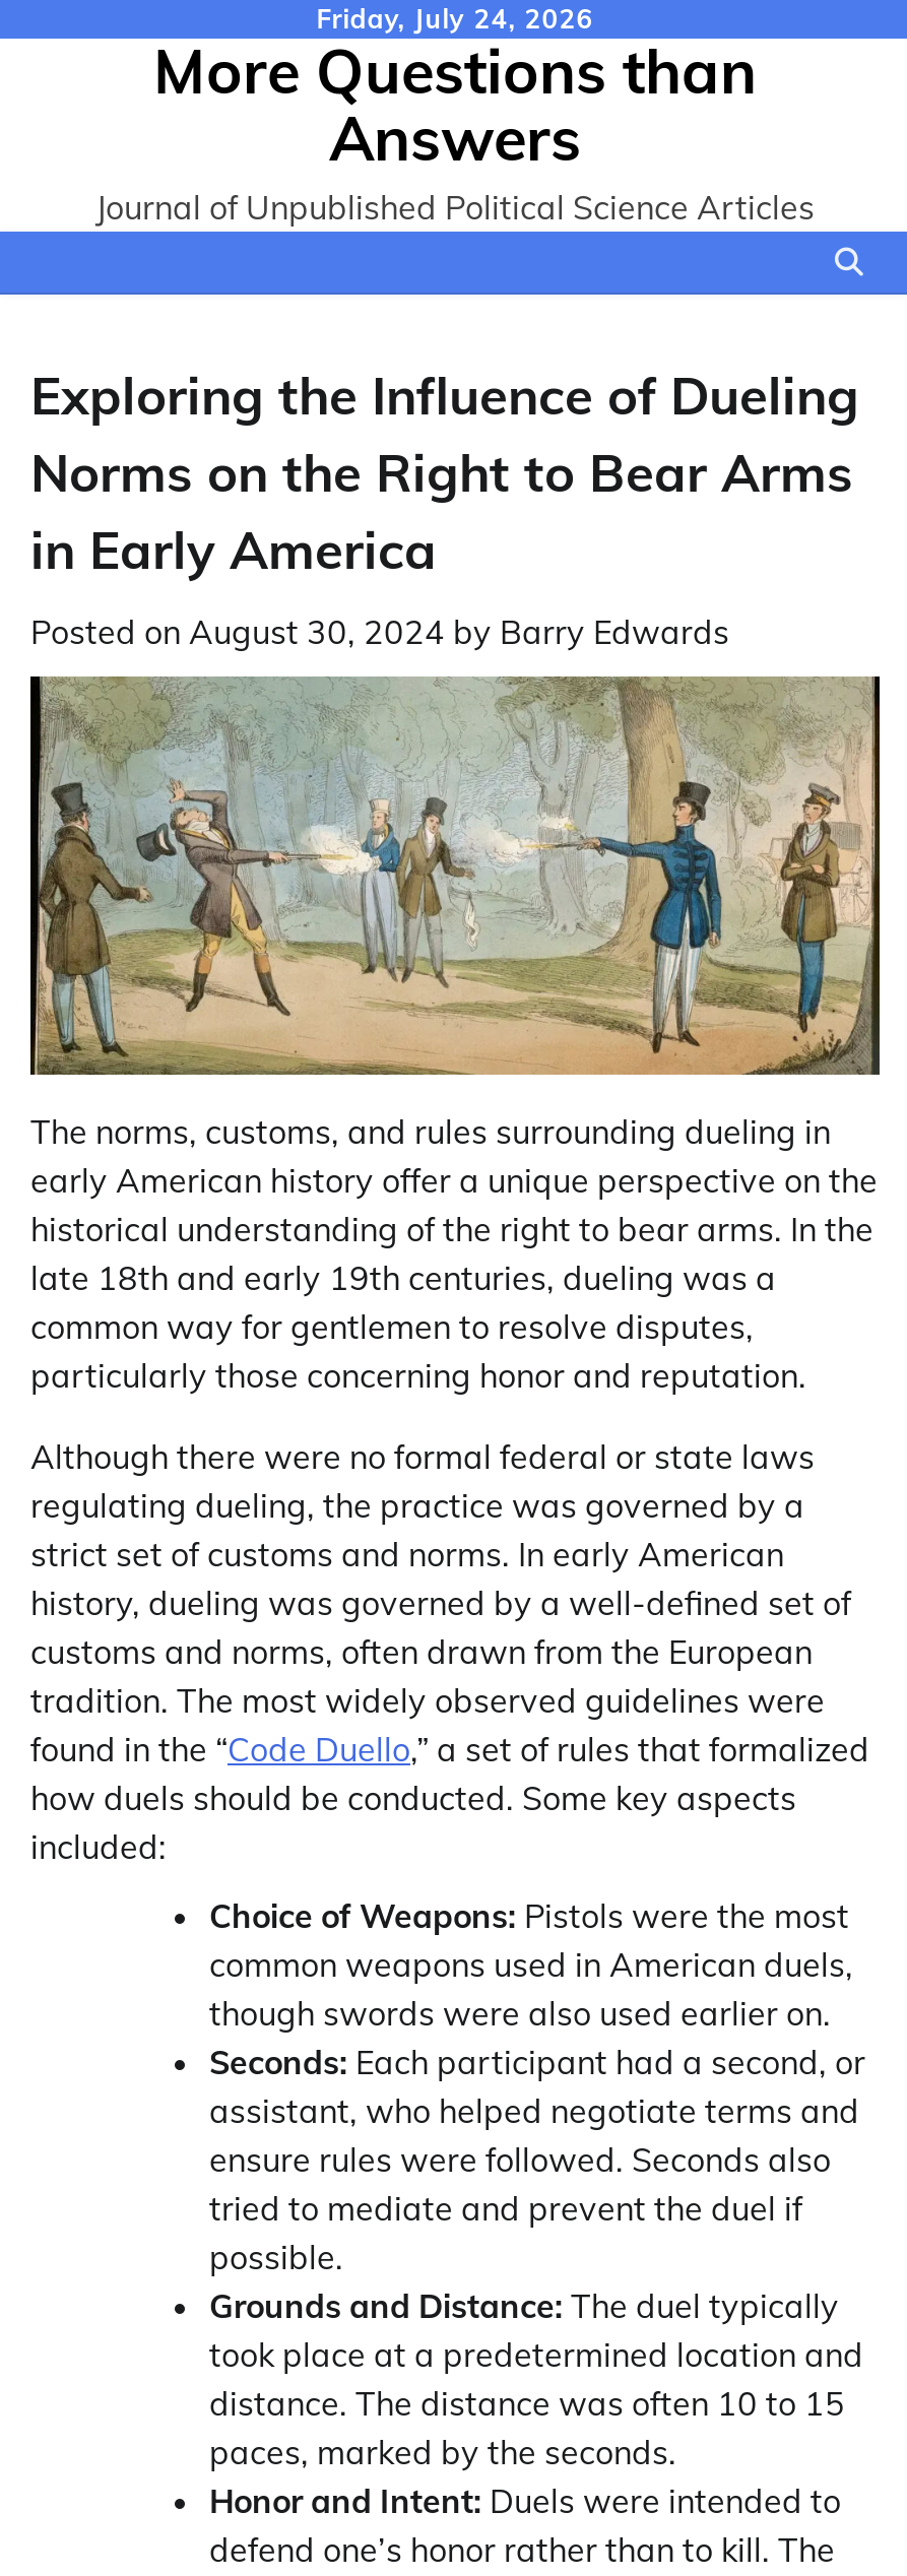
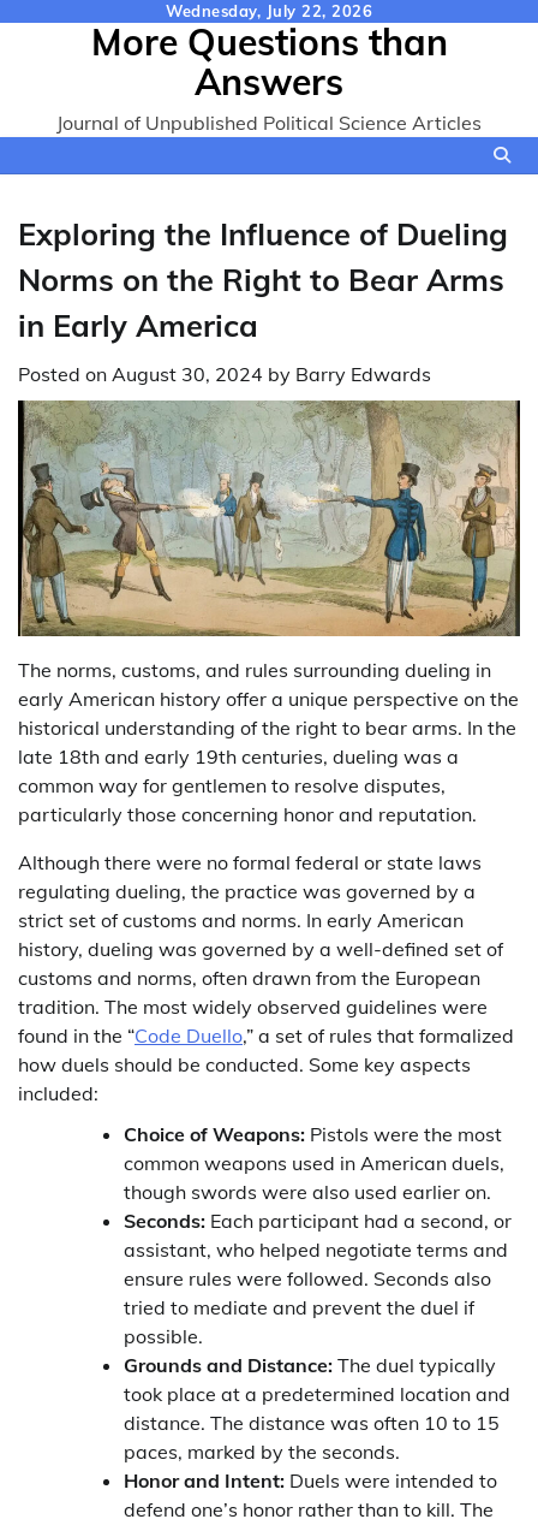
- Friday, July 24, 2026
+ Wednesday, July 22, 2026
